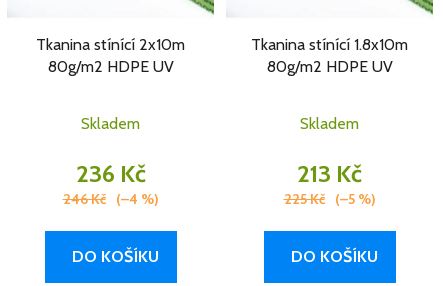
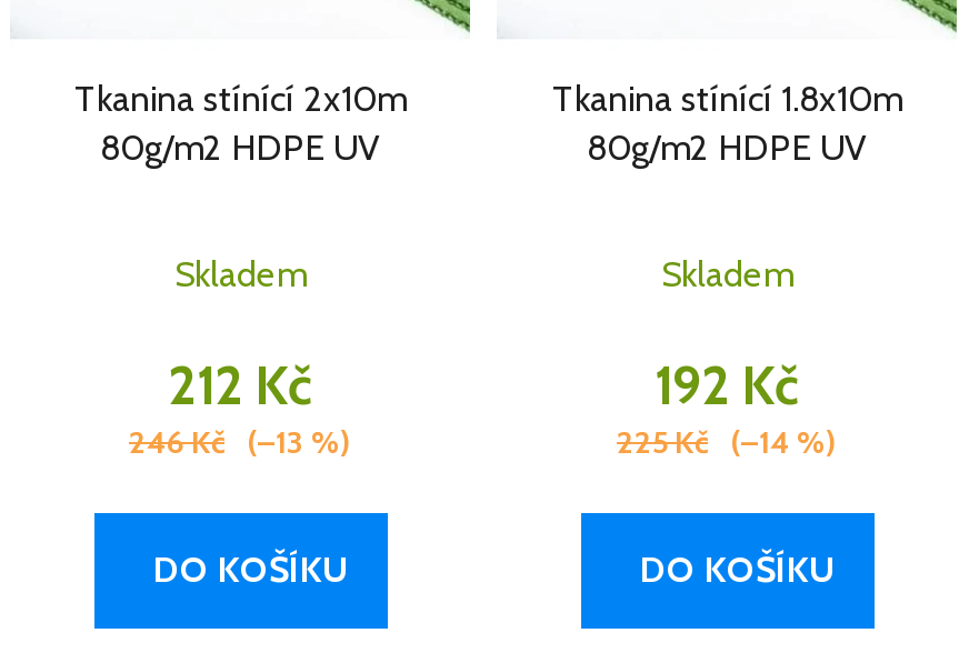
- 236 Kč
+ 212 Kč

- 213 Kč
+ 192 Kč

- 246 Kč (–4 %)
+ 246 Kč (–13 %)

- 225 Kč (–5 %)
+ 225 Kč (–14 %)
